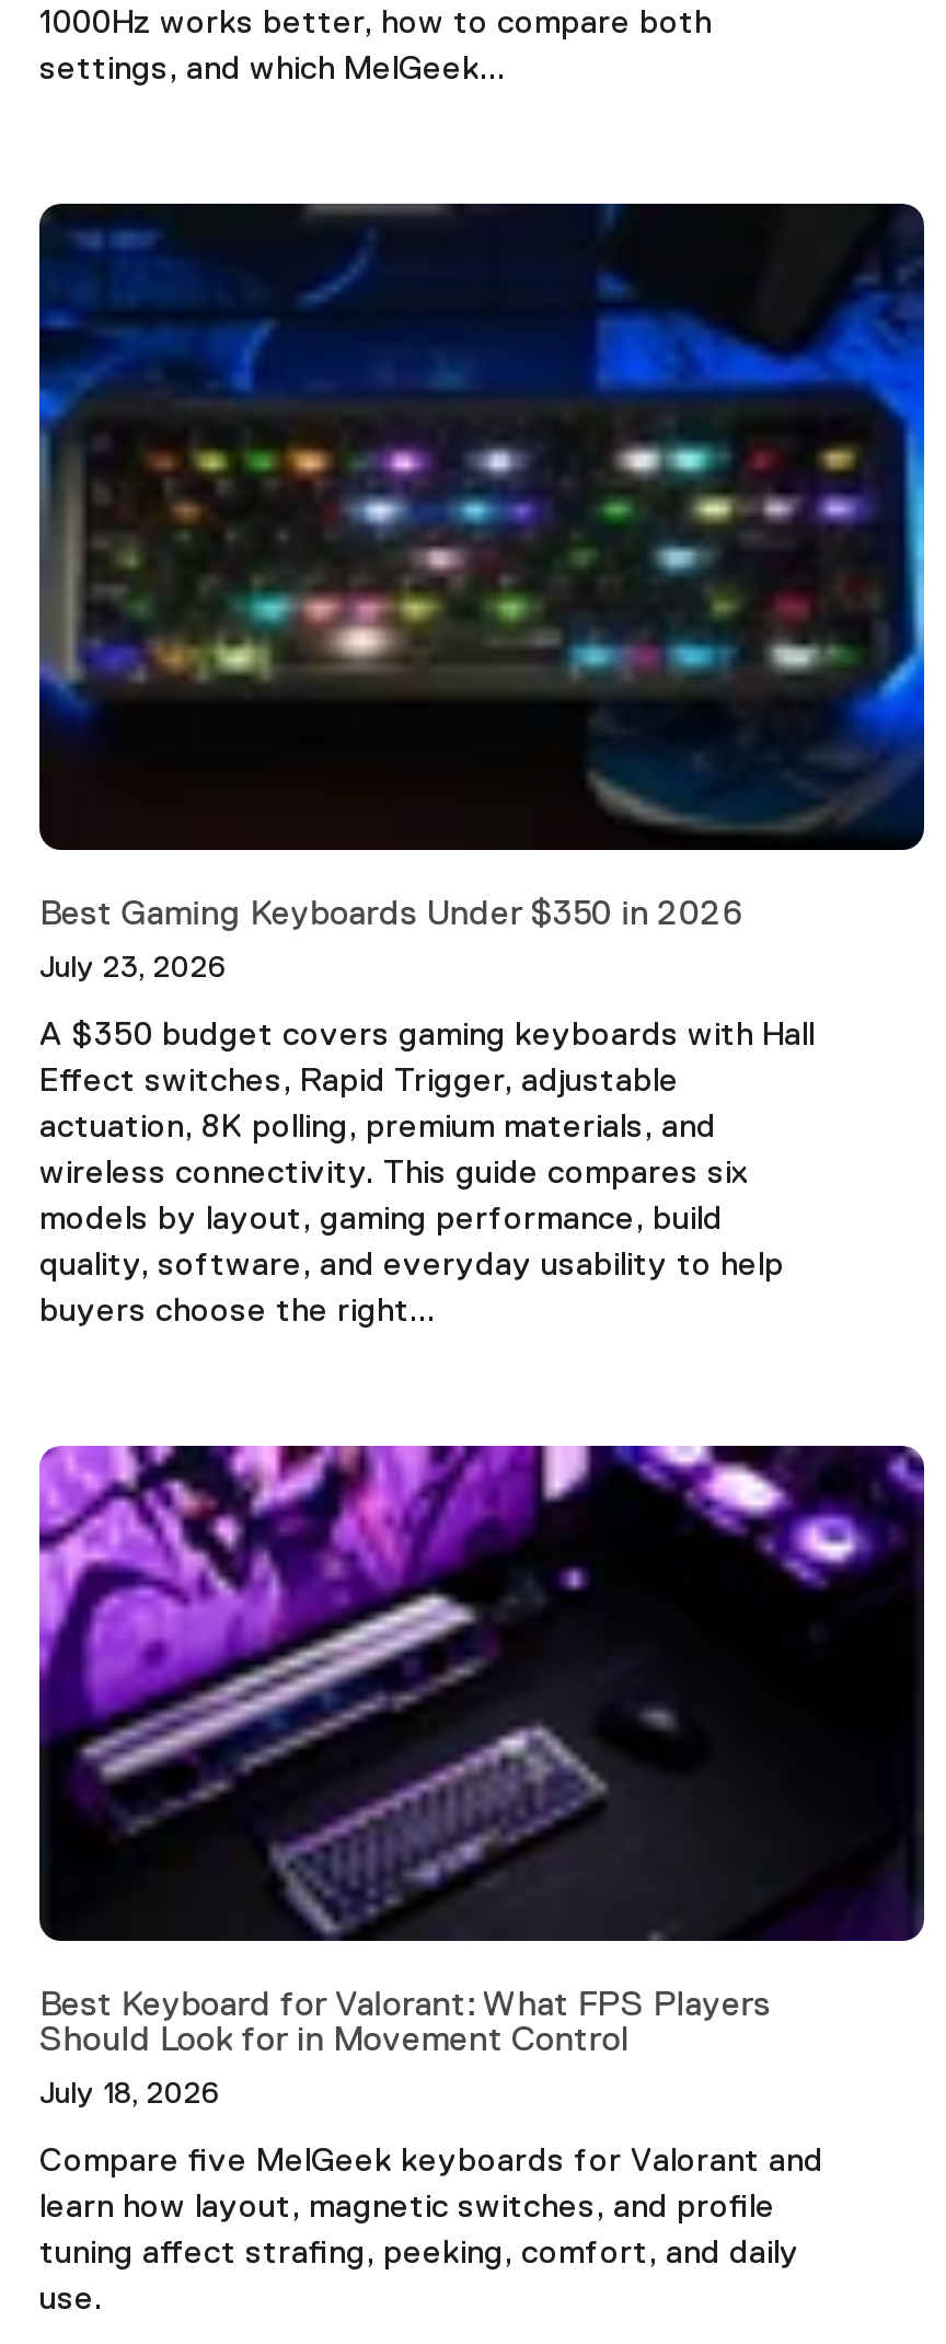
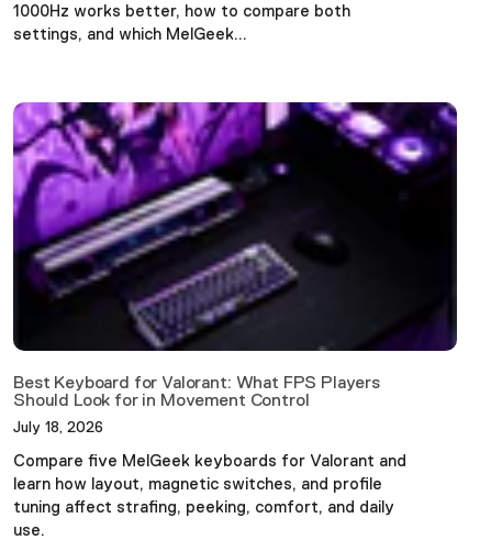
- [image]
- Best Gaming Keyboards Under $350 in 2026
- July 23, 2026
- A $350 budget covers gaming keyboards with Hall
- Effect switches, Rapid Trigger, adjustable
- actuation, 8K polling, premium materials, and
- wireless connectivity. This guide compares six
- models by layout, gaming performance, build
- quality, software, and everyday usability to help
- buyers choose the right...
